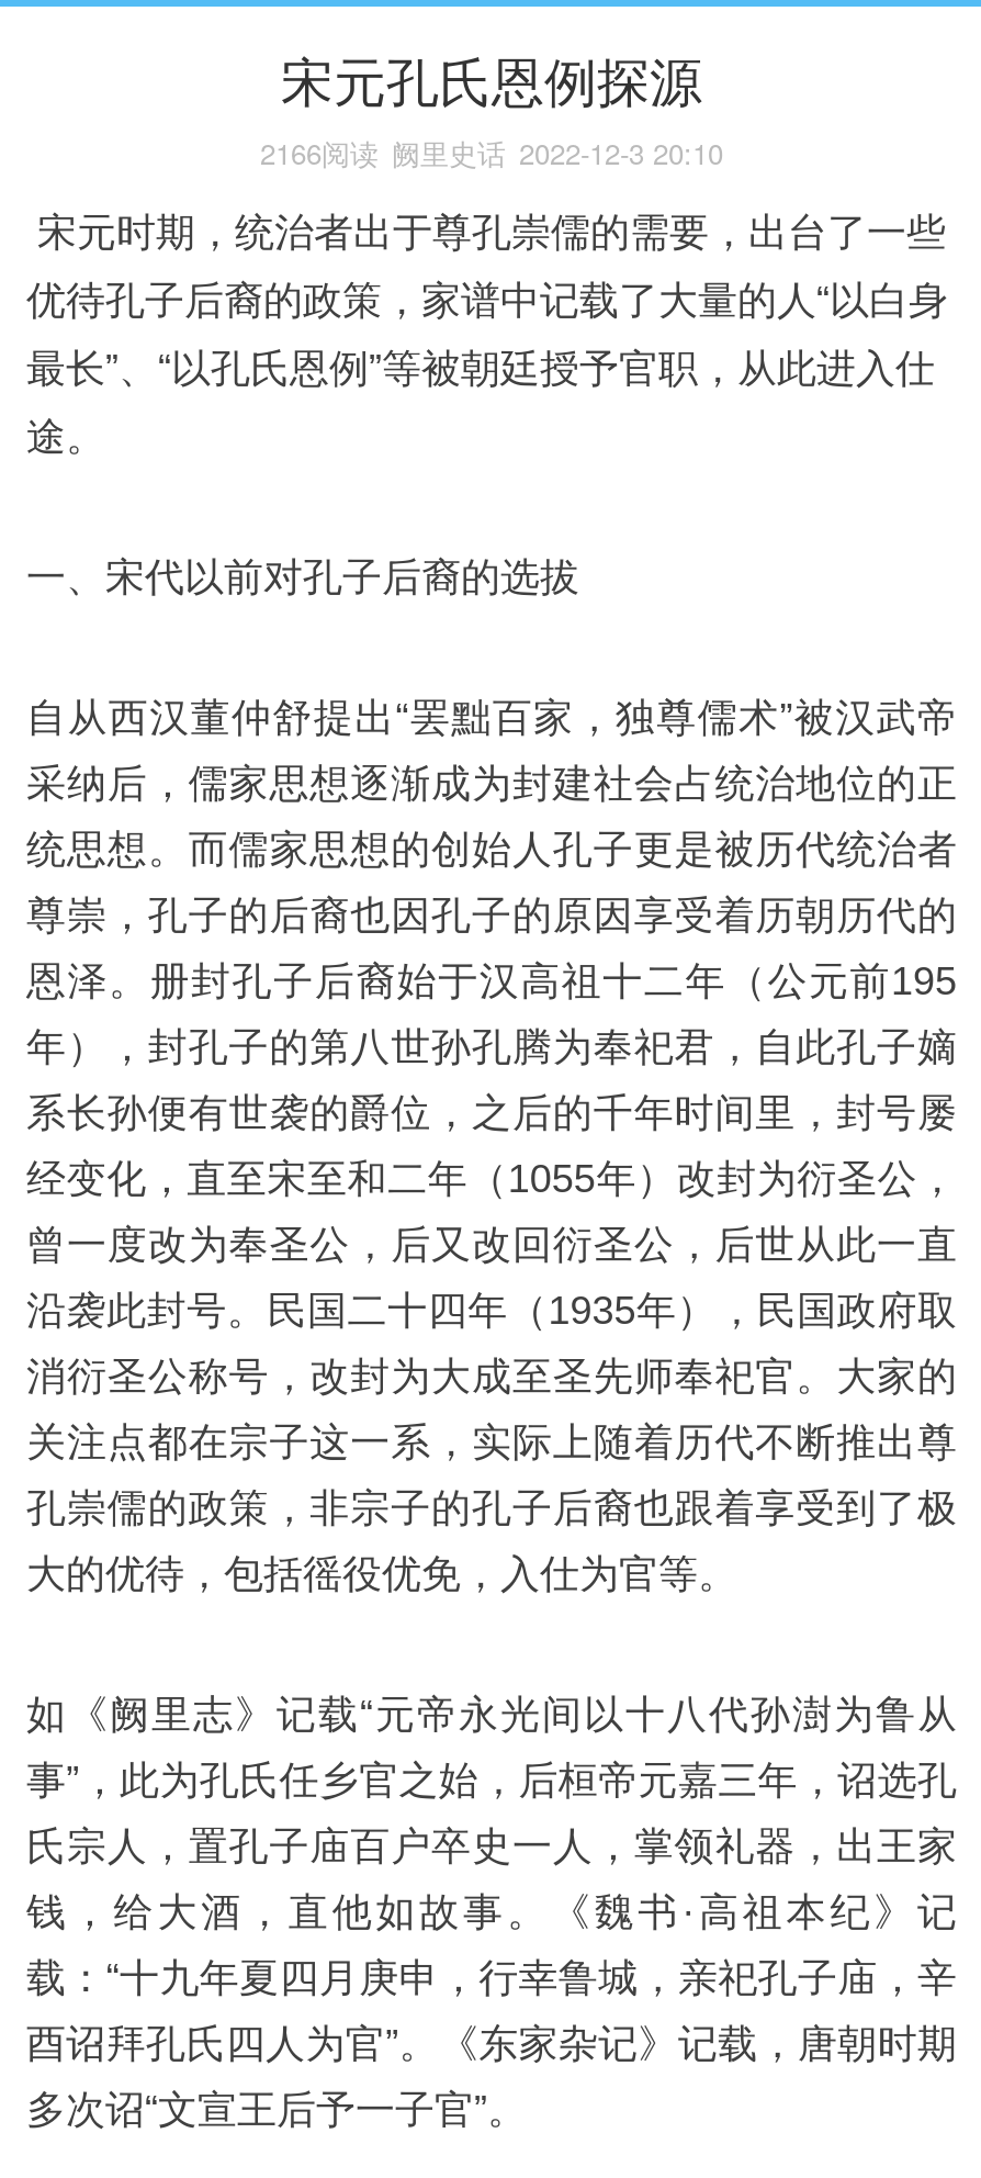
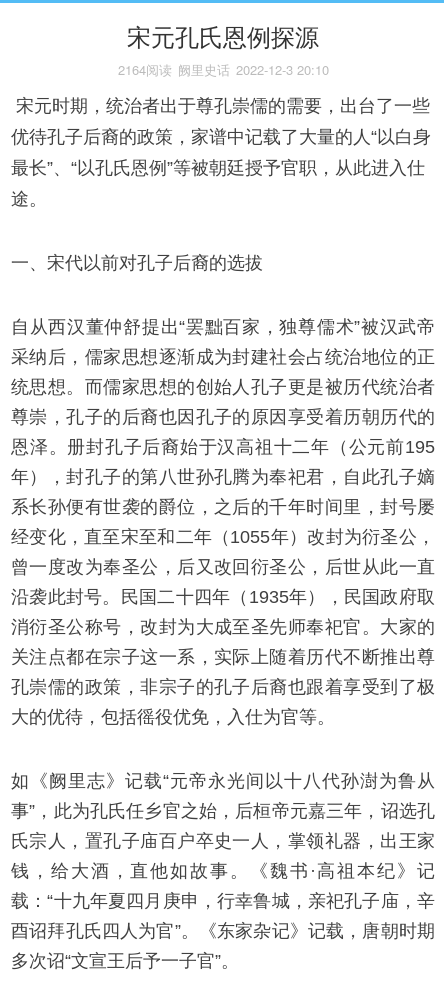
- 2166阅读 阙里史话 2022-12-3 20:10
+ 2164阅读 阙里史话 2022-12-3 20:10
